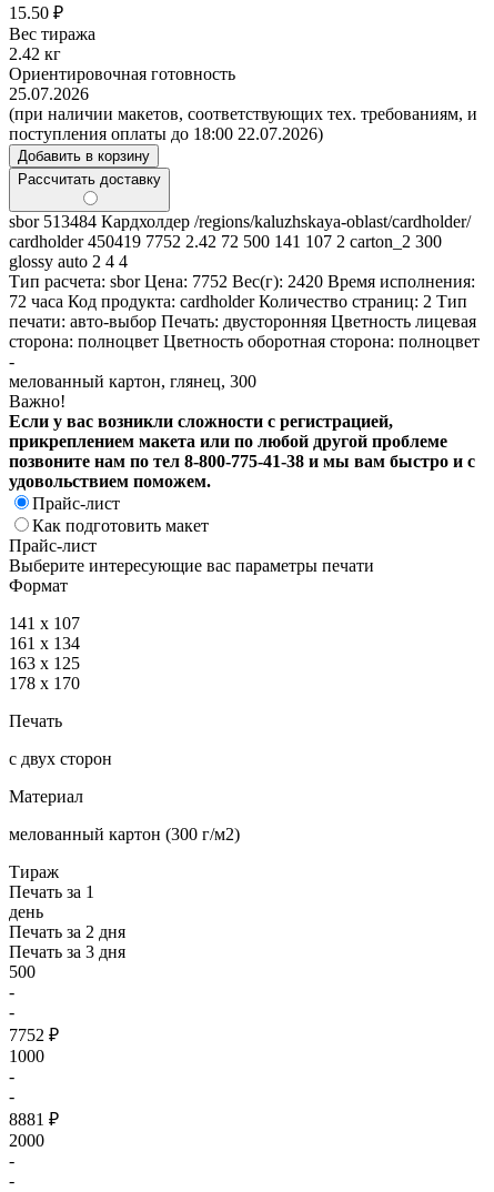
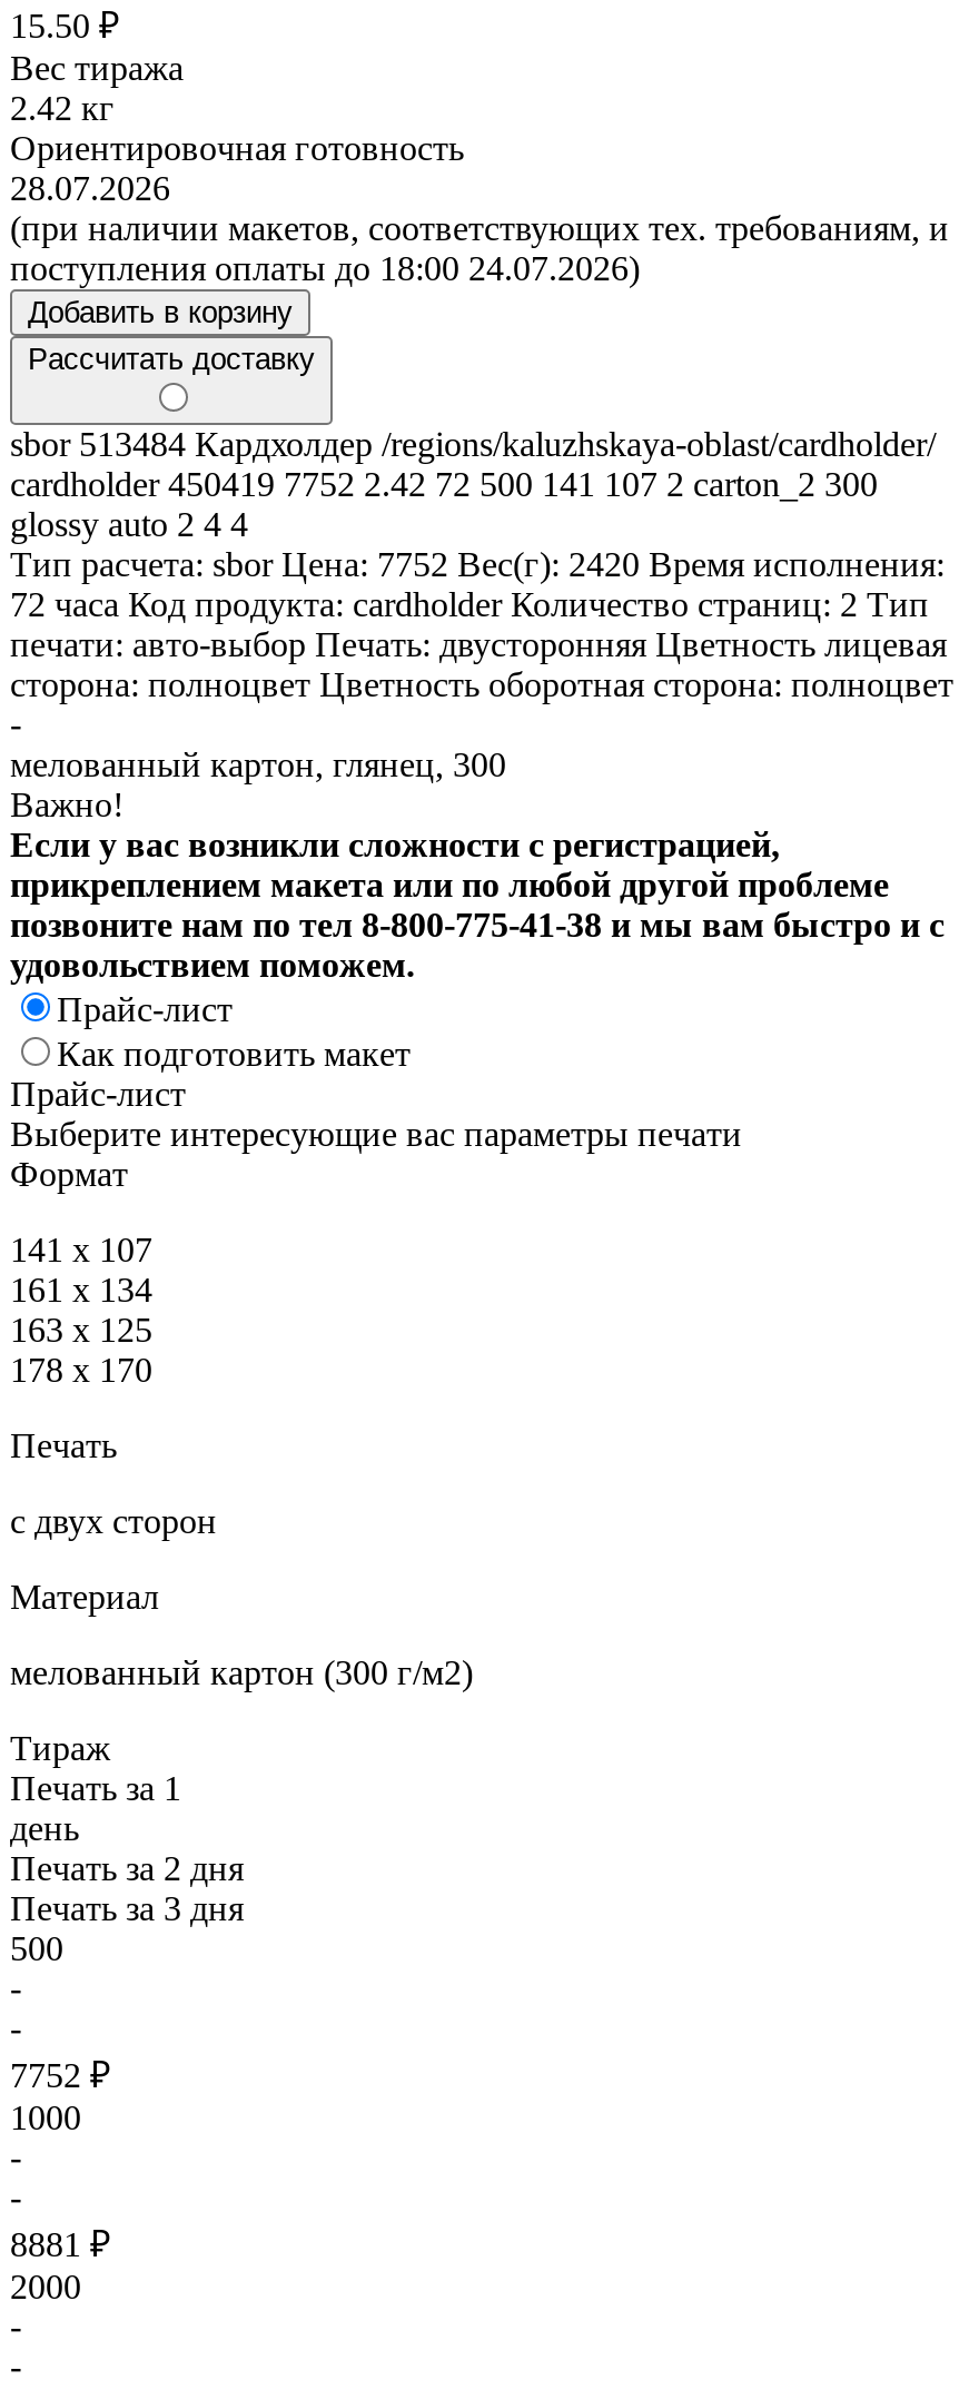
- 25.07.2026
+ 28.07.2026

- поступления оплаты до 18:00 22.07.2026)
+ поступления оплаты до 18:00 24.07.2026)
